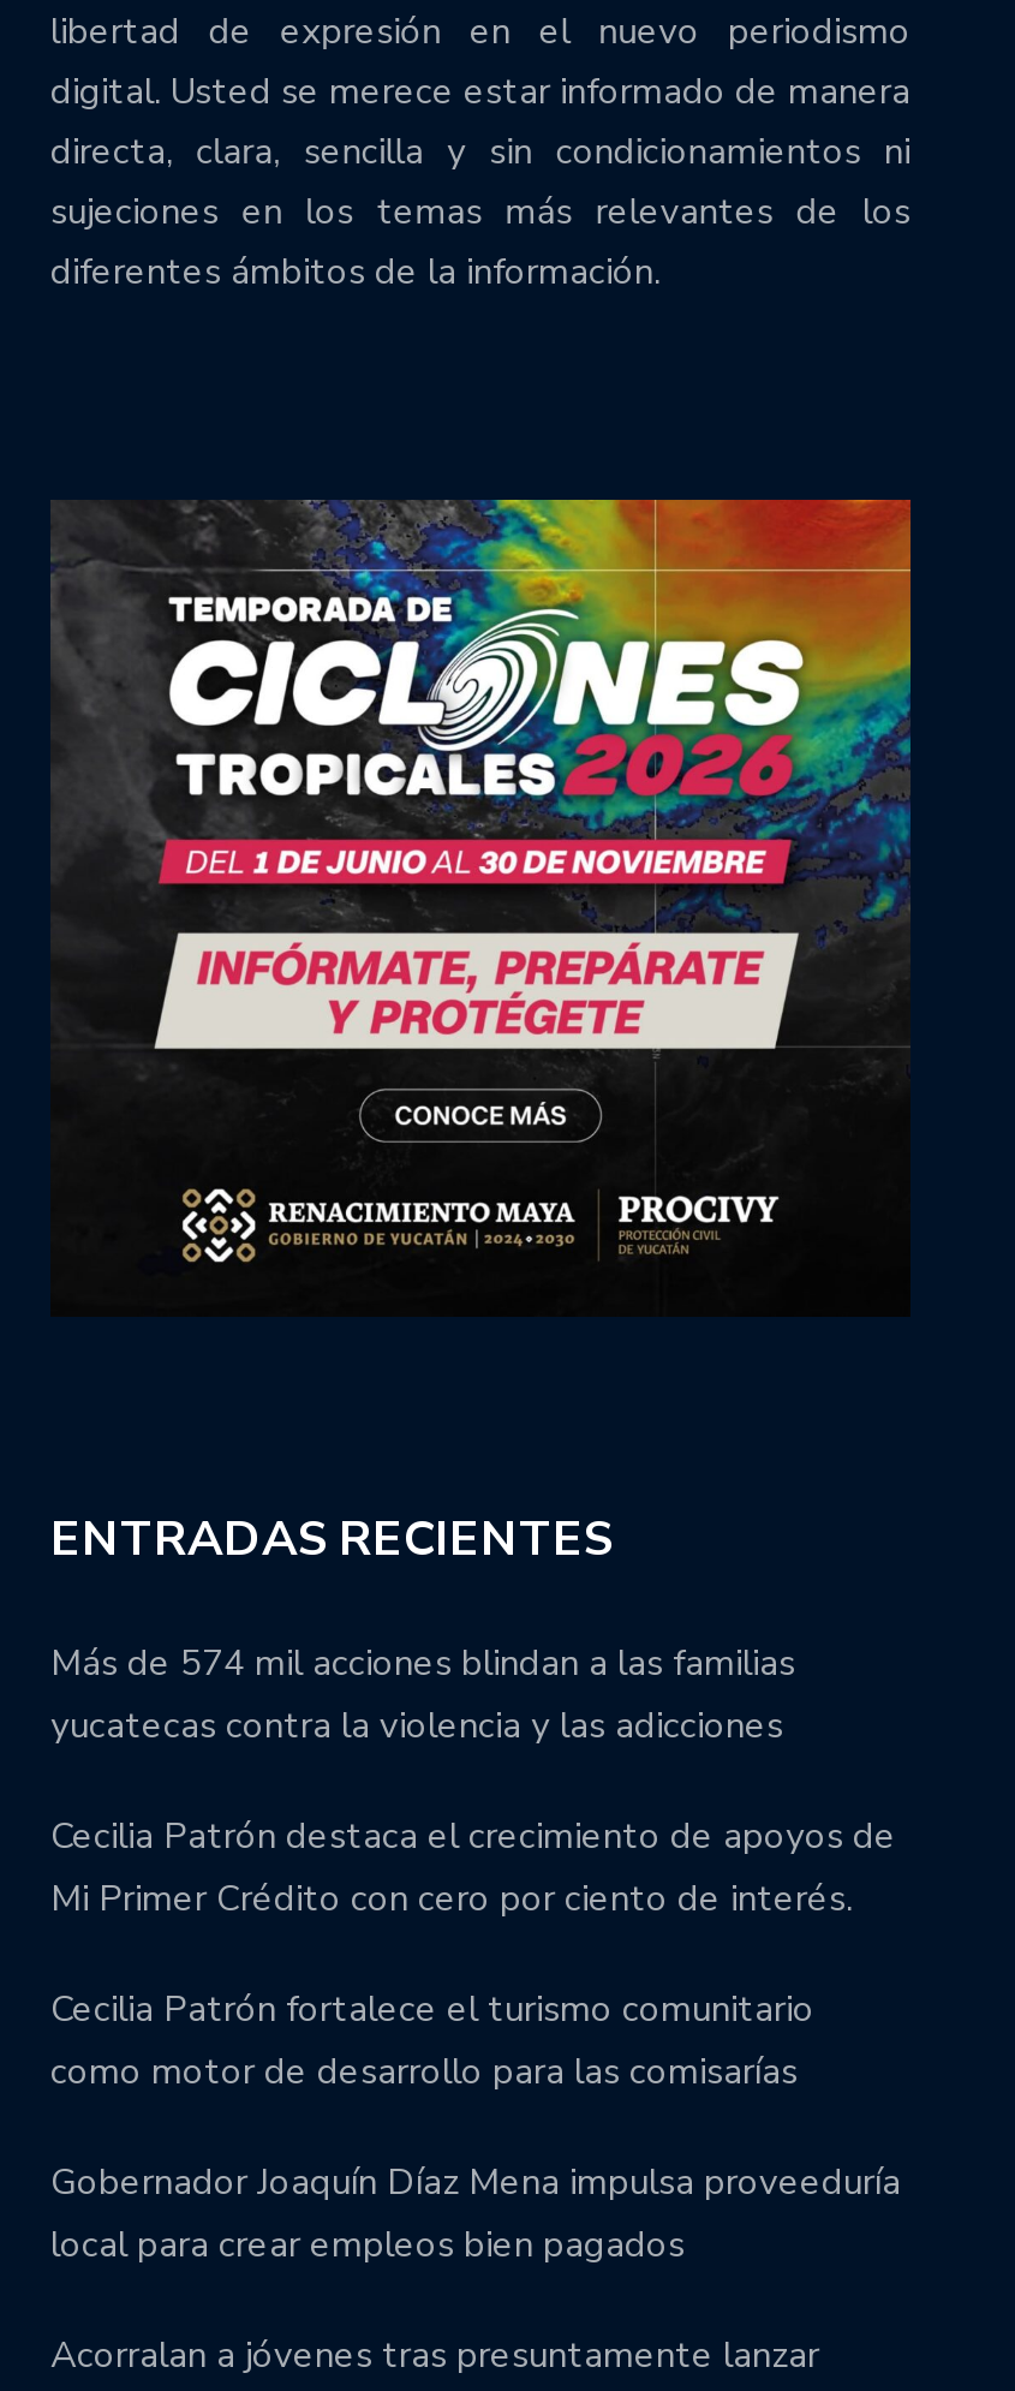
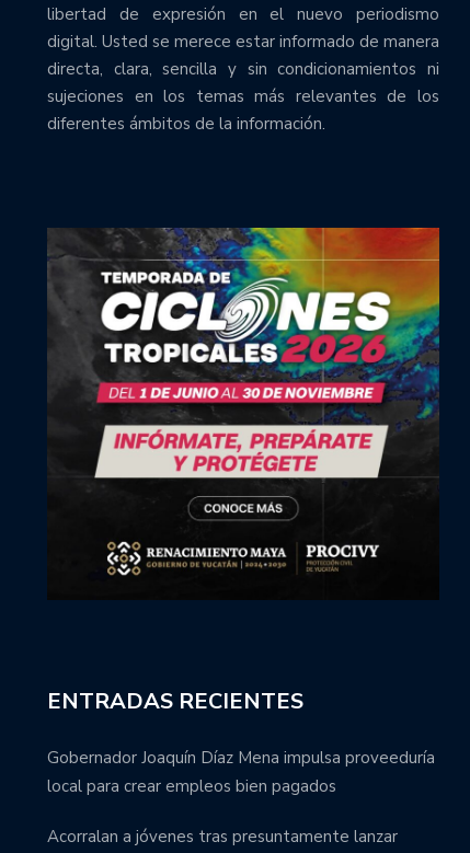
- Más de 574 mil acciones blindan a las familias
- yucatecas contra la violencia y las adicciones
- Cecilia Patrón destaca el crecimiento de apoyos de
- Mi Primer Crédito con cero por ciento de interés.
- Cecilia Patrón fortalece el turismo comunitario
- como motor de desarrollo para las comisarías
